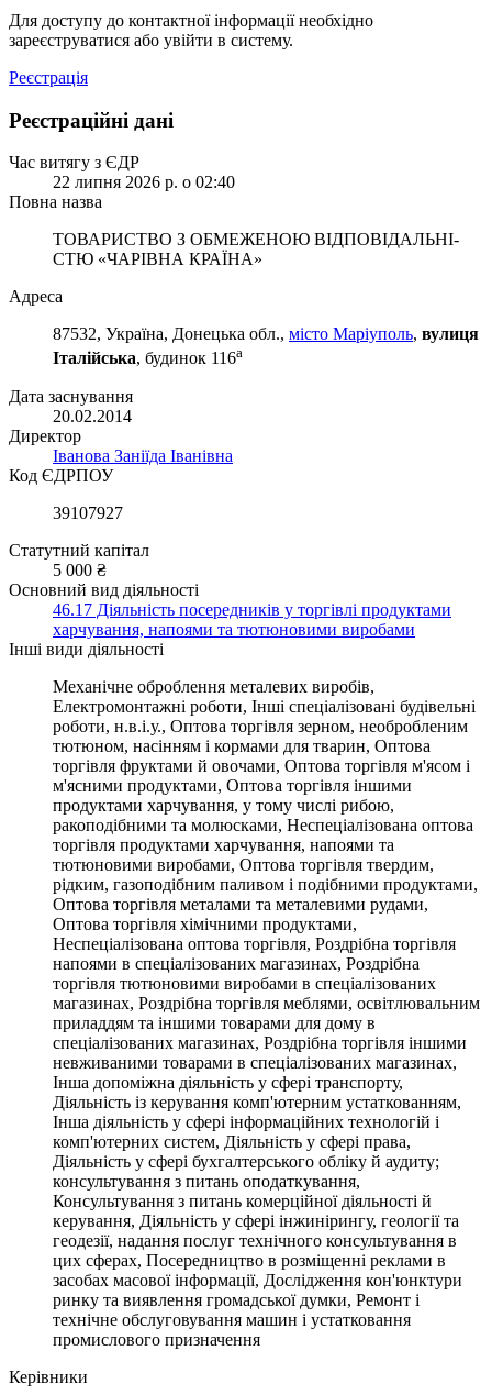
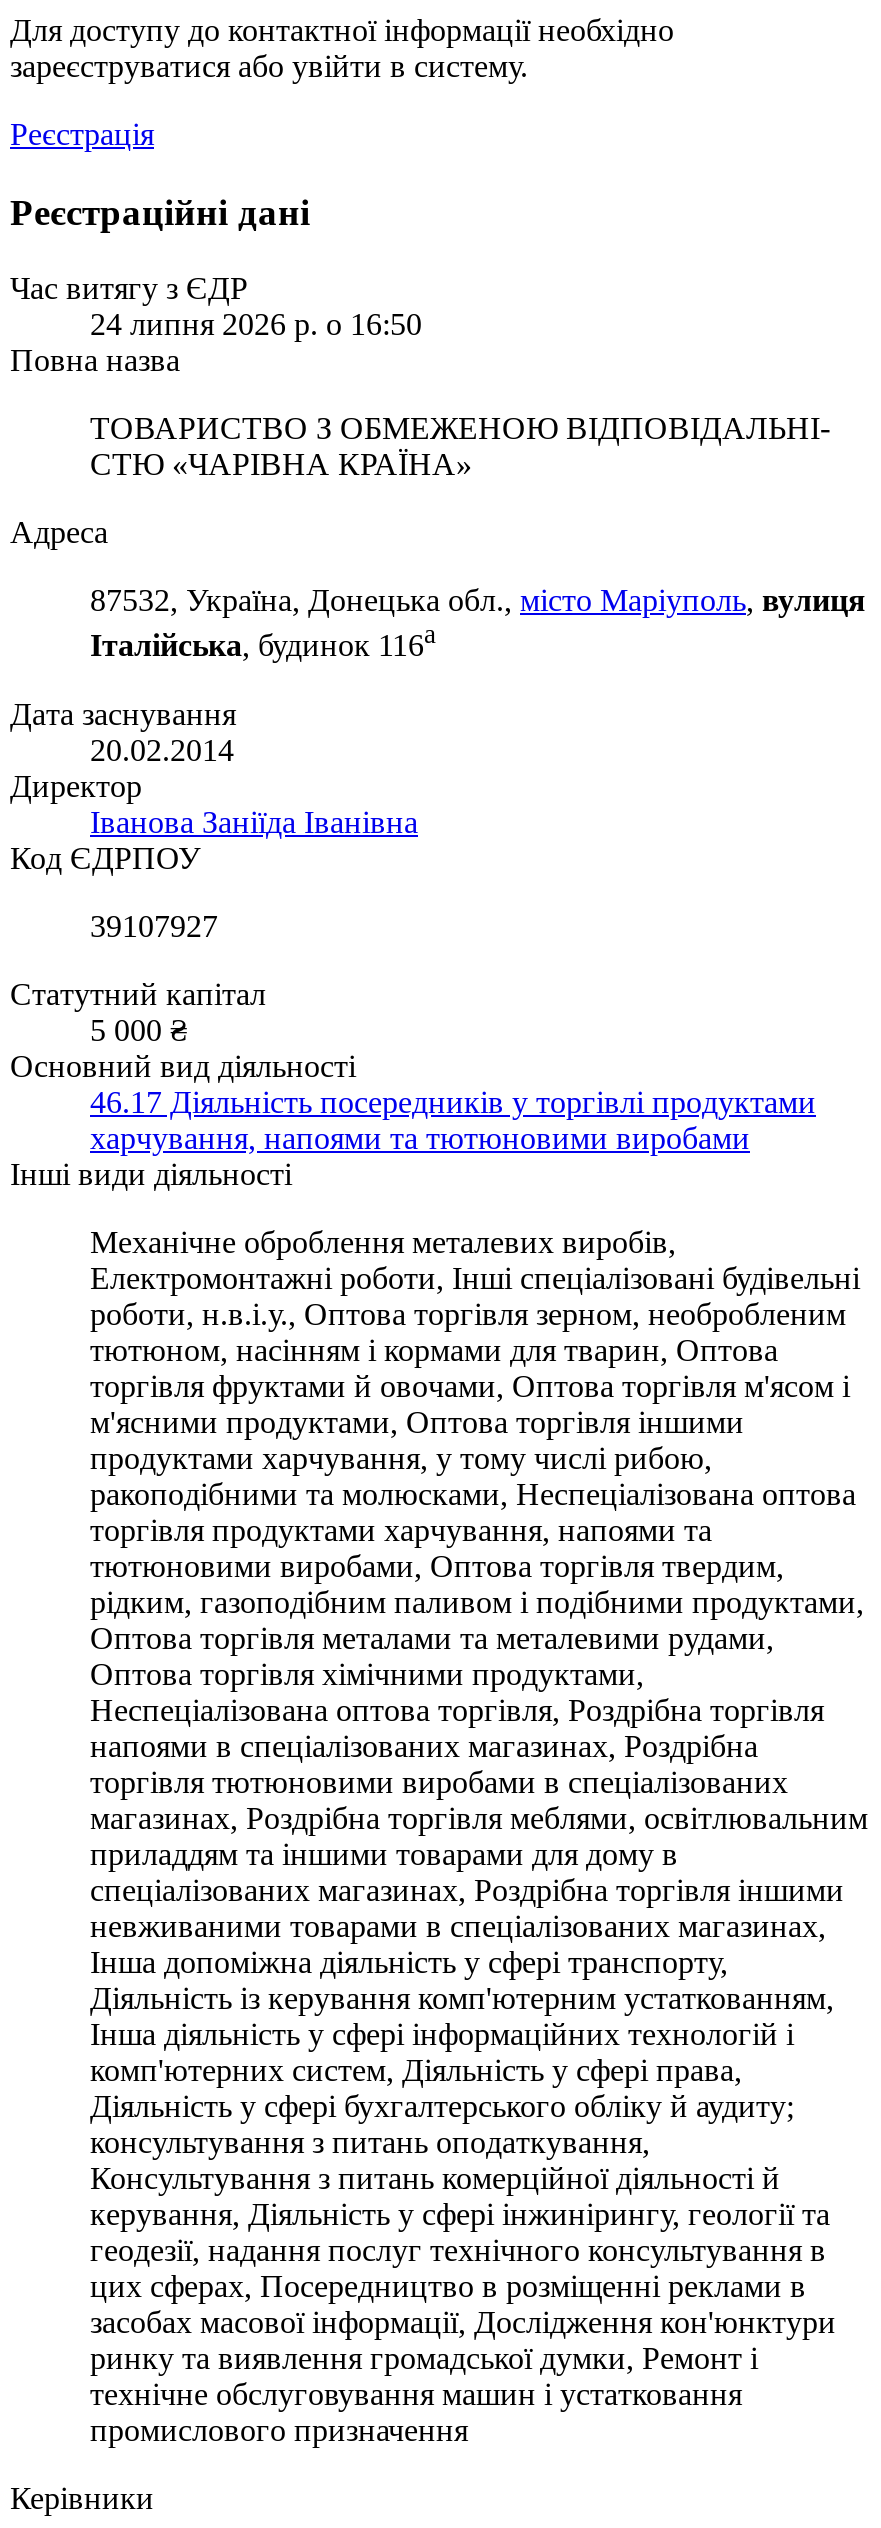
- 22 липня 2026 р. о 02:40
+ 24 липня 2026 р. о 16:50
